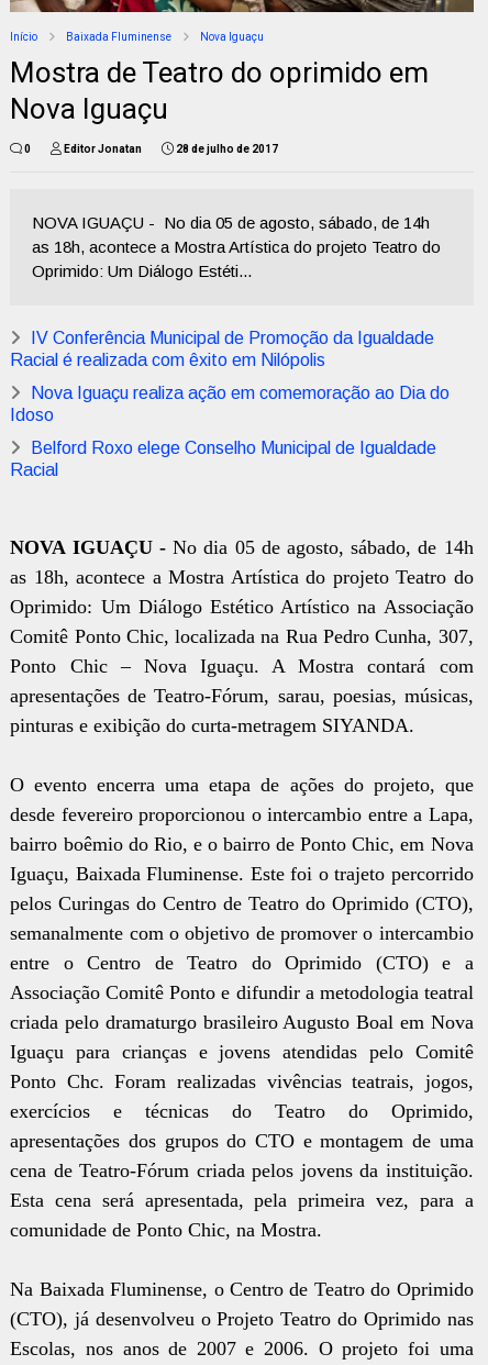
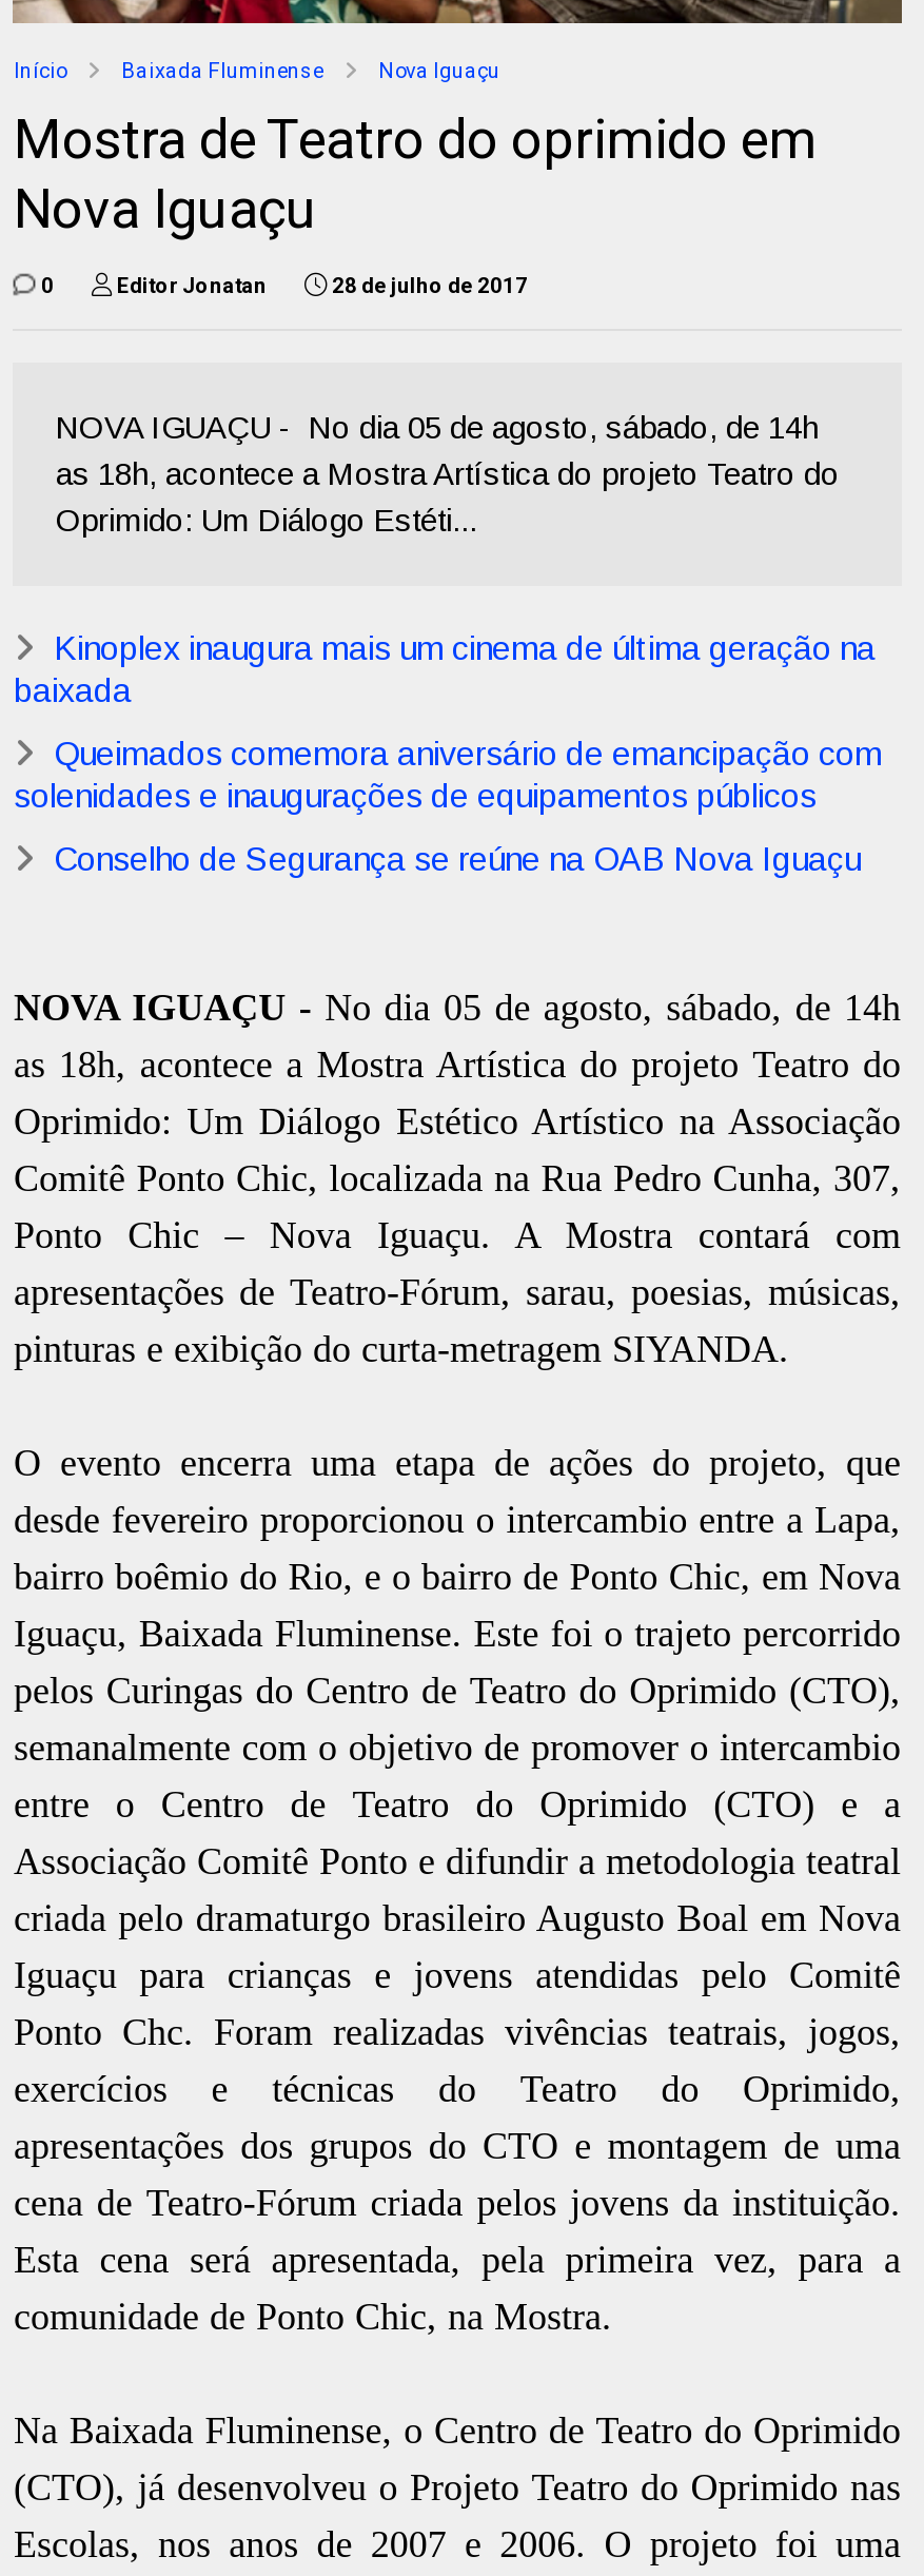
- IV Conferência Municipal de Promoção da Igualdade
- Racial é realizada com êxito em Nilópolis
+ Kinoplex inaugura mais um cinema de última geração na
+ baixada

- Nova Iguaçu realiza ação em comemoração ao Dia do
- Idoso
+ Queimados comemora aniversário de emancipação com
+ solenidades e inaugurações de equipamentos públicos

- Belford Roxo elege Conselho Municipal de Igualdade
- Racial
+ Conselho de Segurança se reúne na OAB Nova Iguaçu
